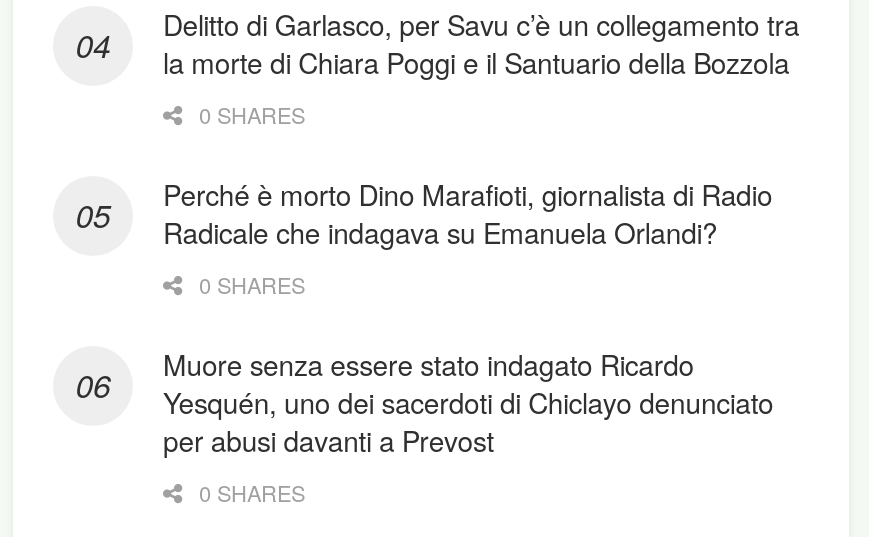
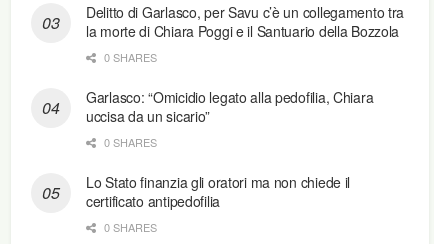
- Perché è morto Dino Marafioti, giornalista di Radio
- Radicale che indagava su Emanuela Orlandi?
+ Garlasco: “Omicidio legato alla pedofilia, Chiara
+ uccisa da un sicario”

- Muore senza essere stato indagato Ricardo
- Yesquén, uno dei sacerdoti di Chiclayo denunciato
- per abusi davanti a Prevost
+ Lo Stato finanzia gli oratori ma non chiede il
+ certificato antipedofilia
